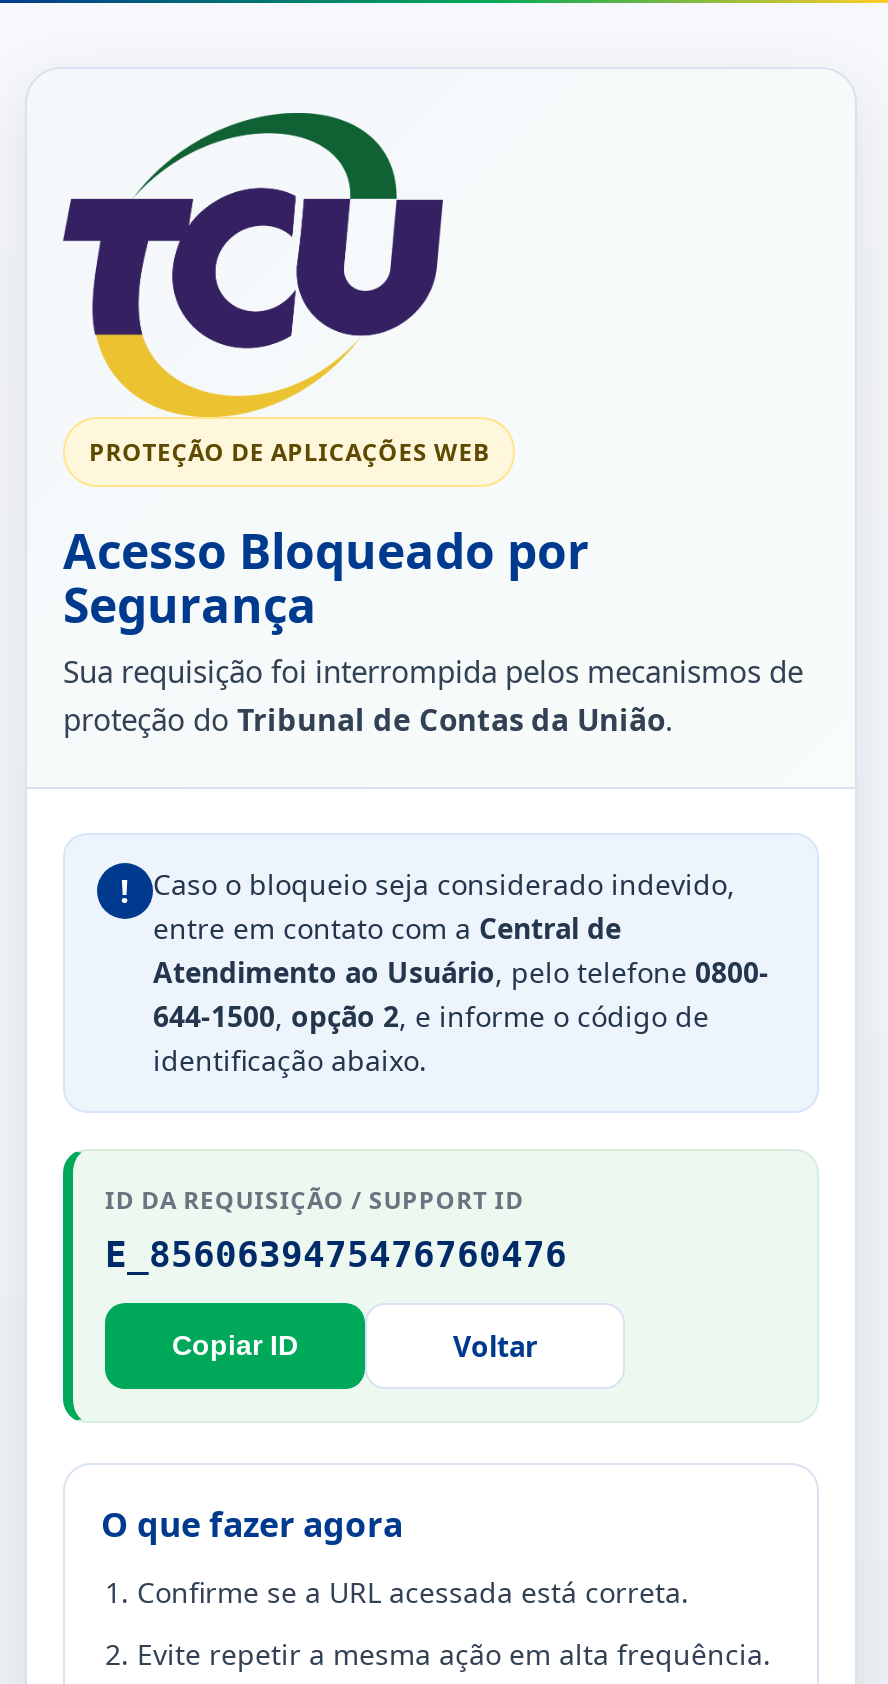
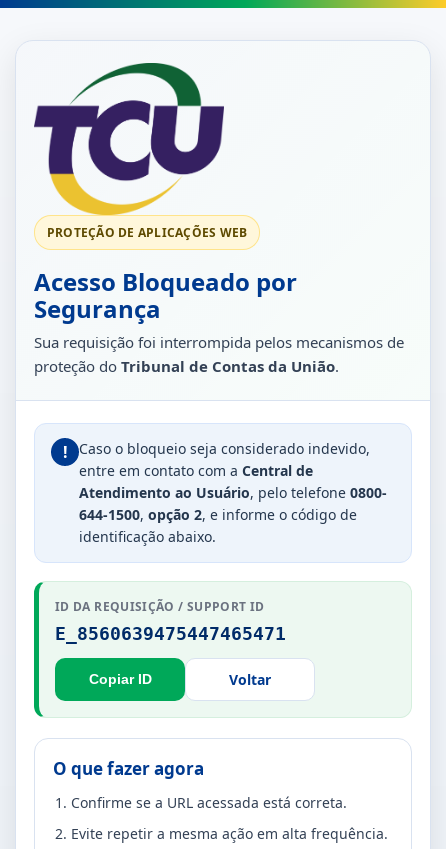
- E_8560639475476760476
+ E_8560639475447465471
